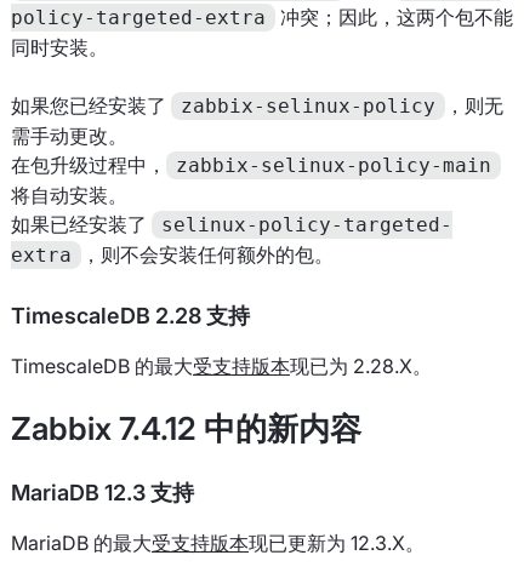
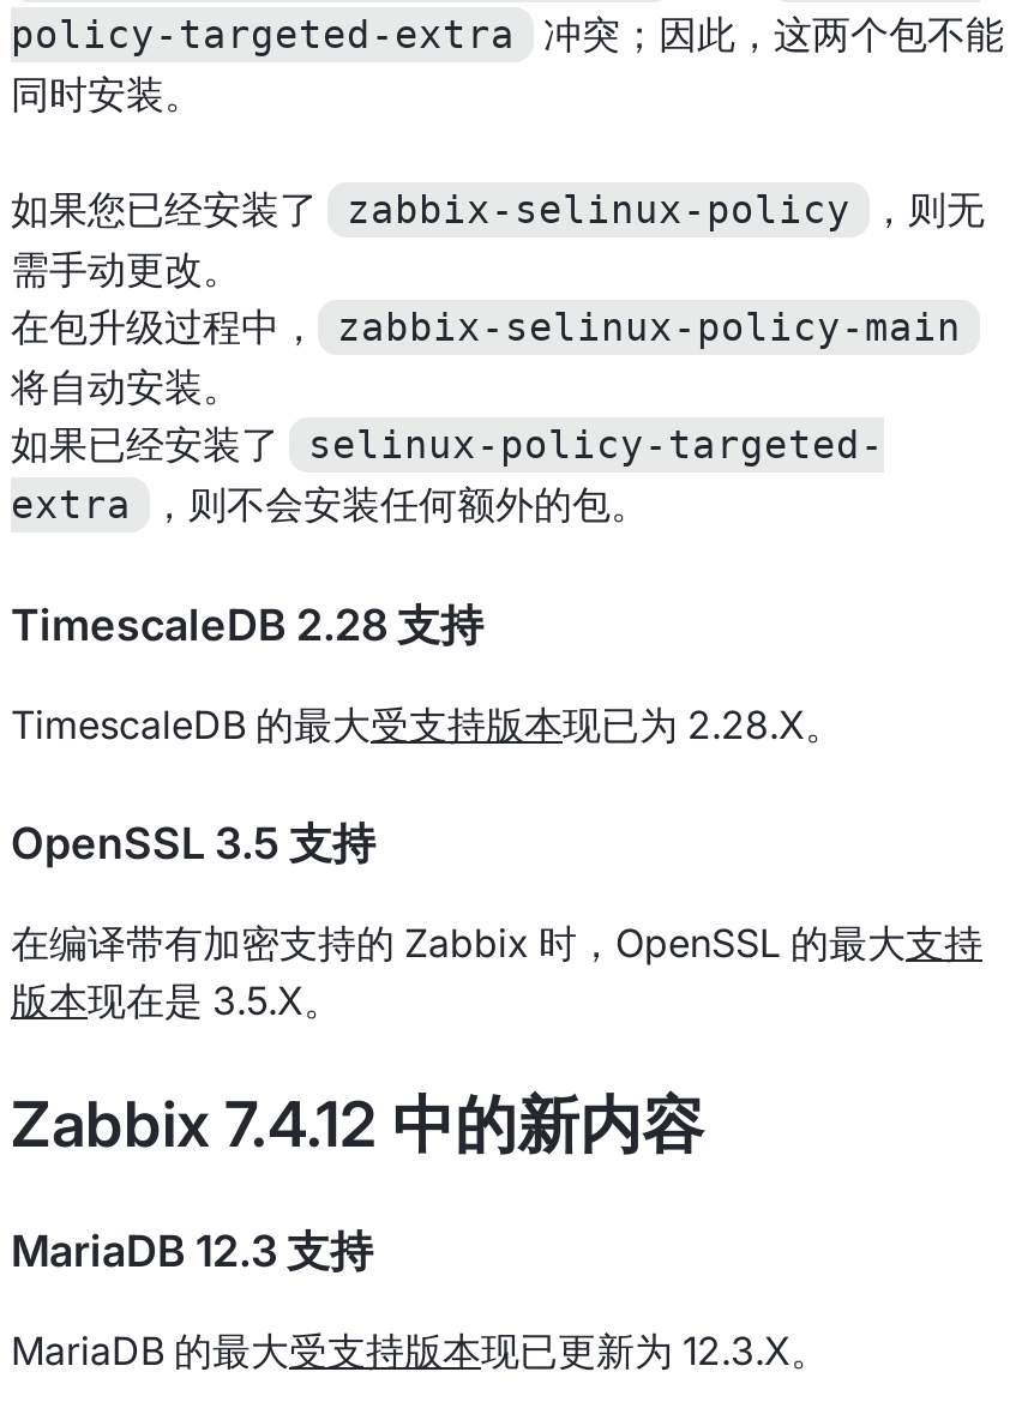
+ OpenSSL 3.5 支持
+ 在编译带有加密支持的 Zabbix 时，OpenSSL 的最大支持
+ 版本现在是 3.5.X。
